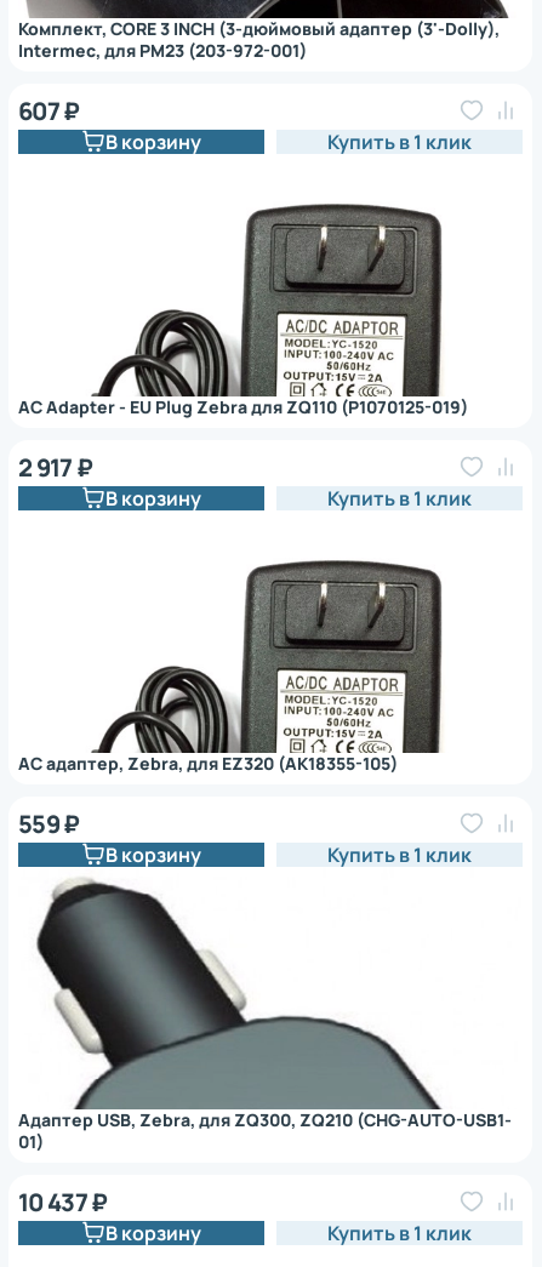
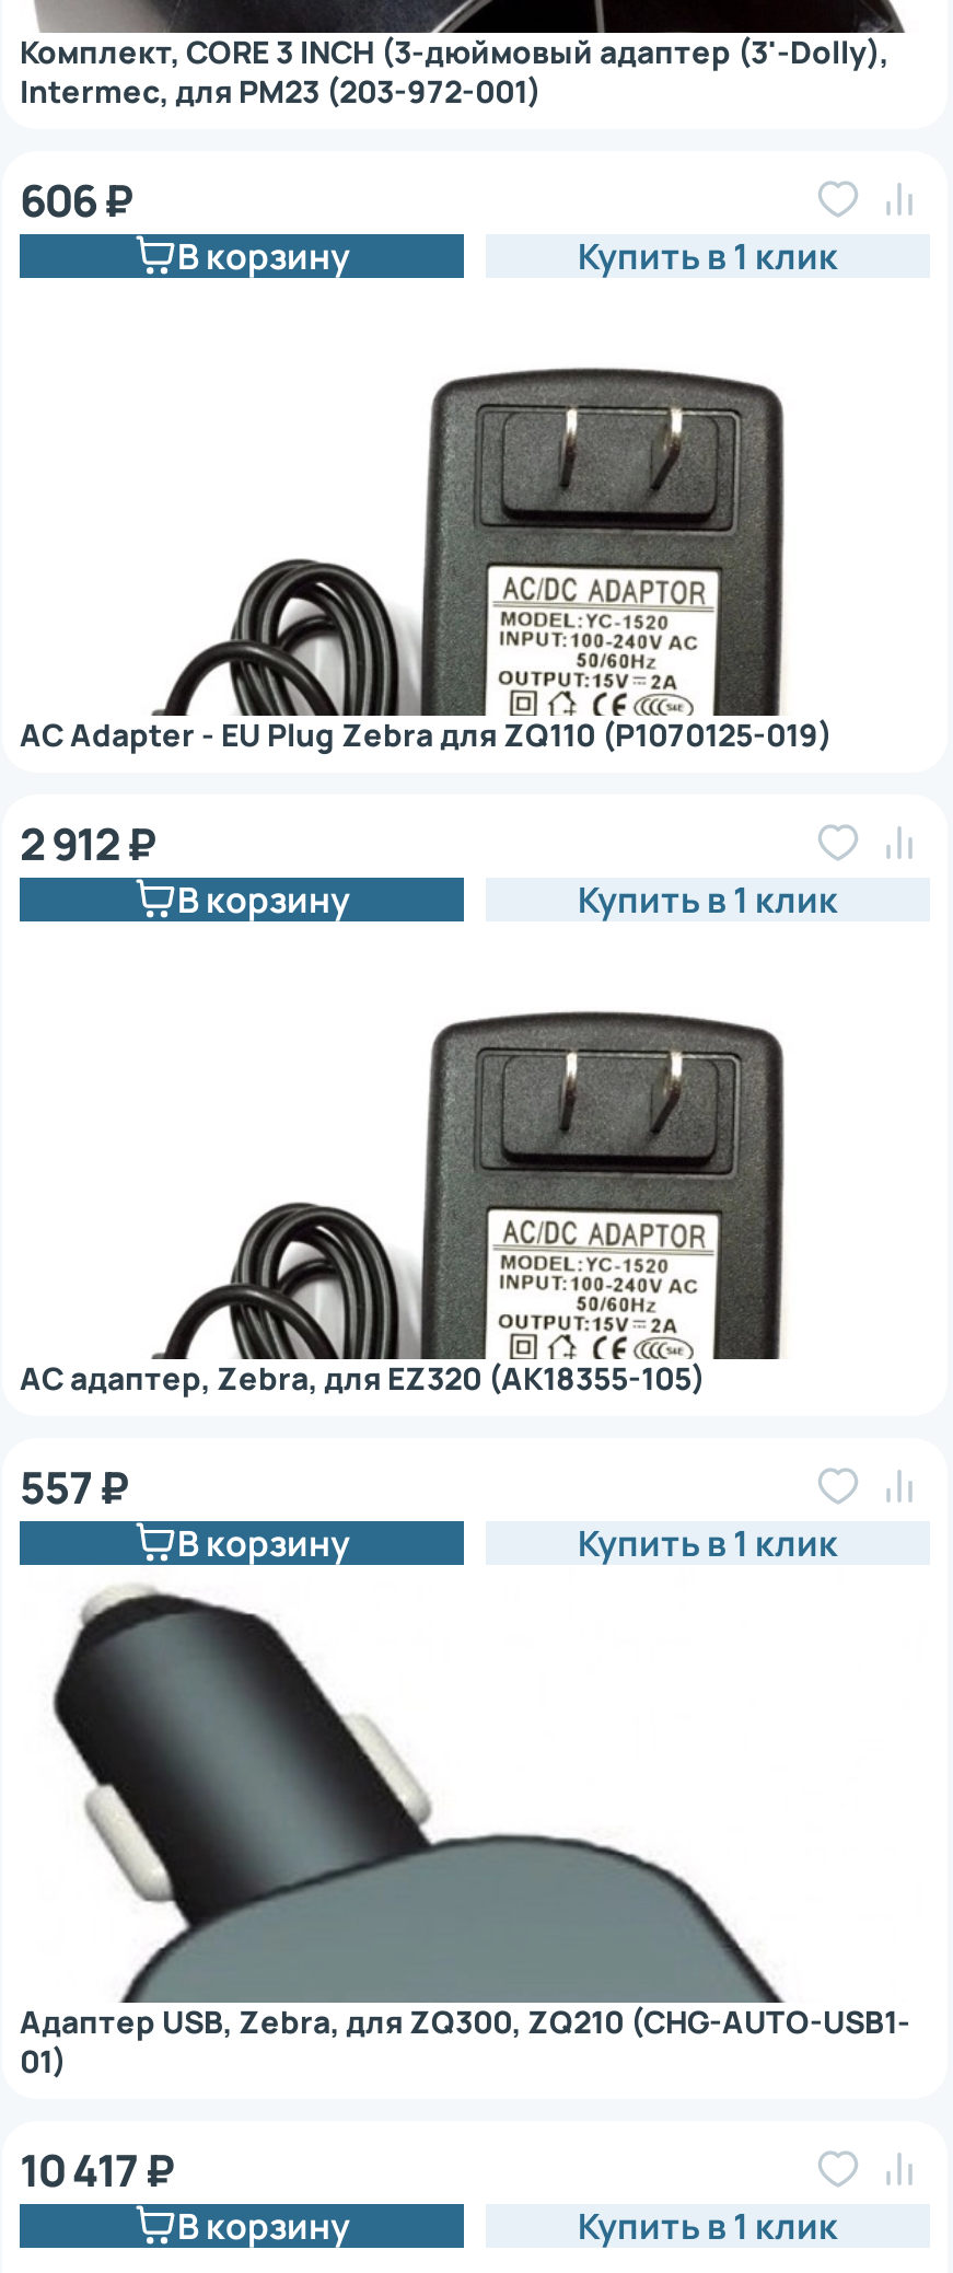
- 607 ₽
+ 606 ₽

- 2 917 ₽
+ 2 912 ₽

- 559 ₽
+ 557 ₽

- 10 437 ₽
+ 10 417 ₽
